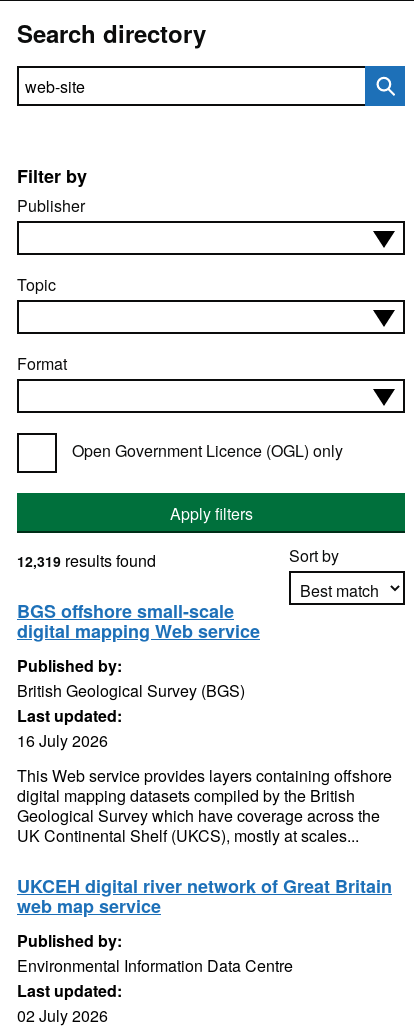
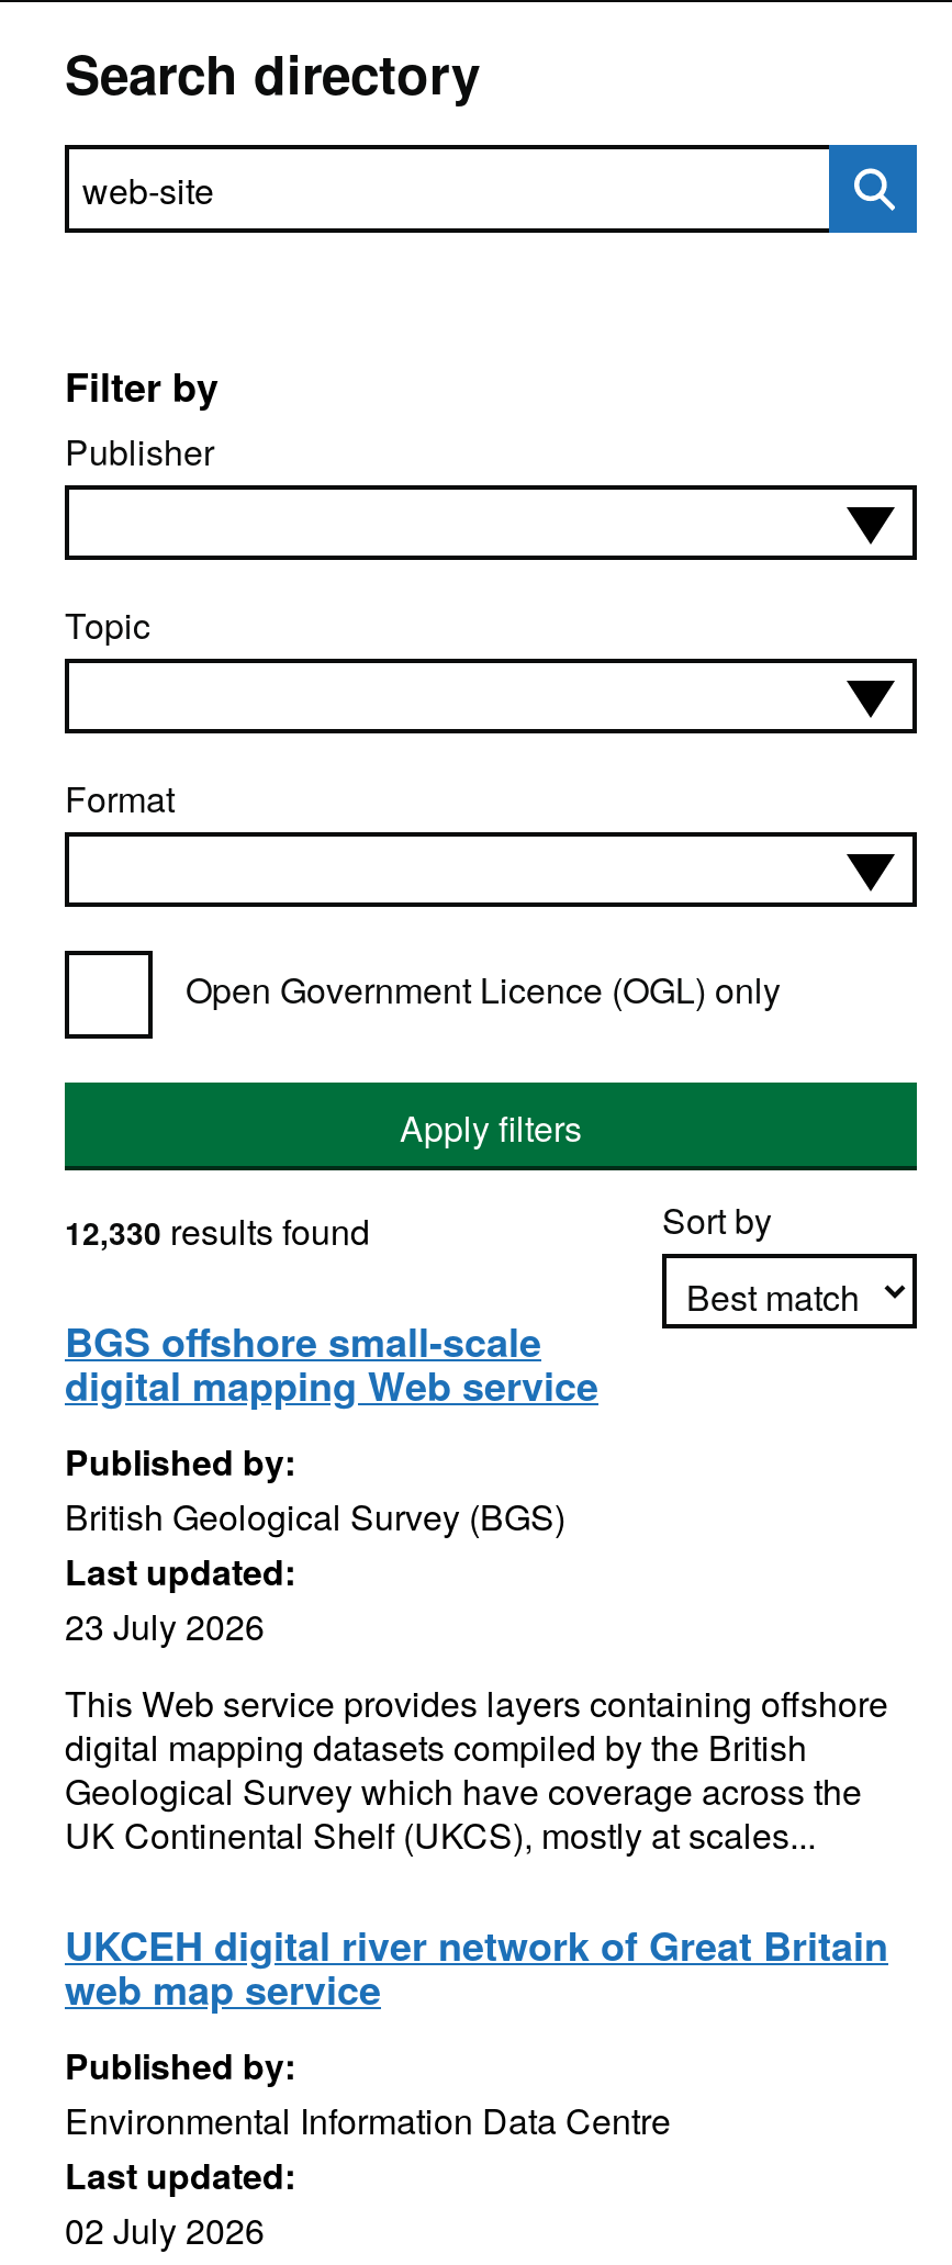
- 12,319 results found
+ 12,330 results found

- 16 July 2026
+ 23 July 2026
